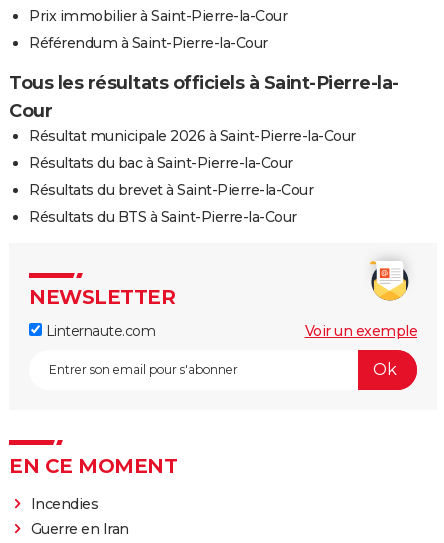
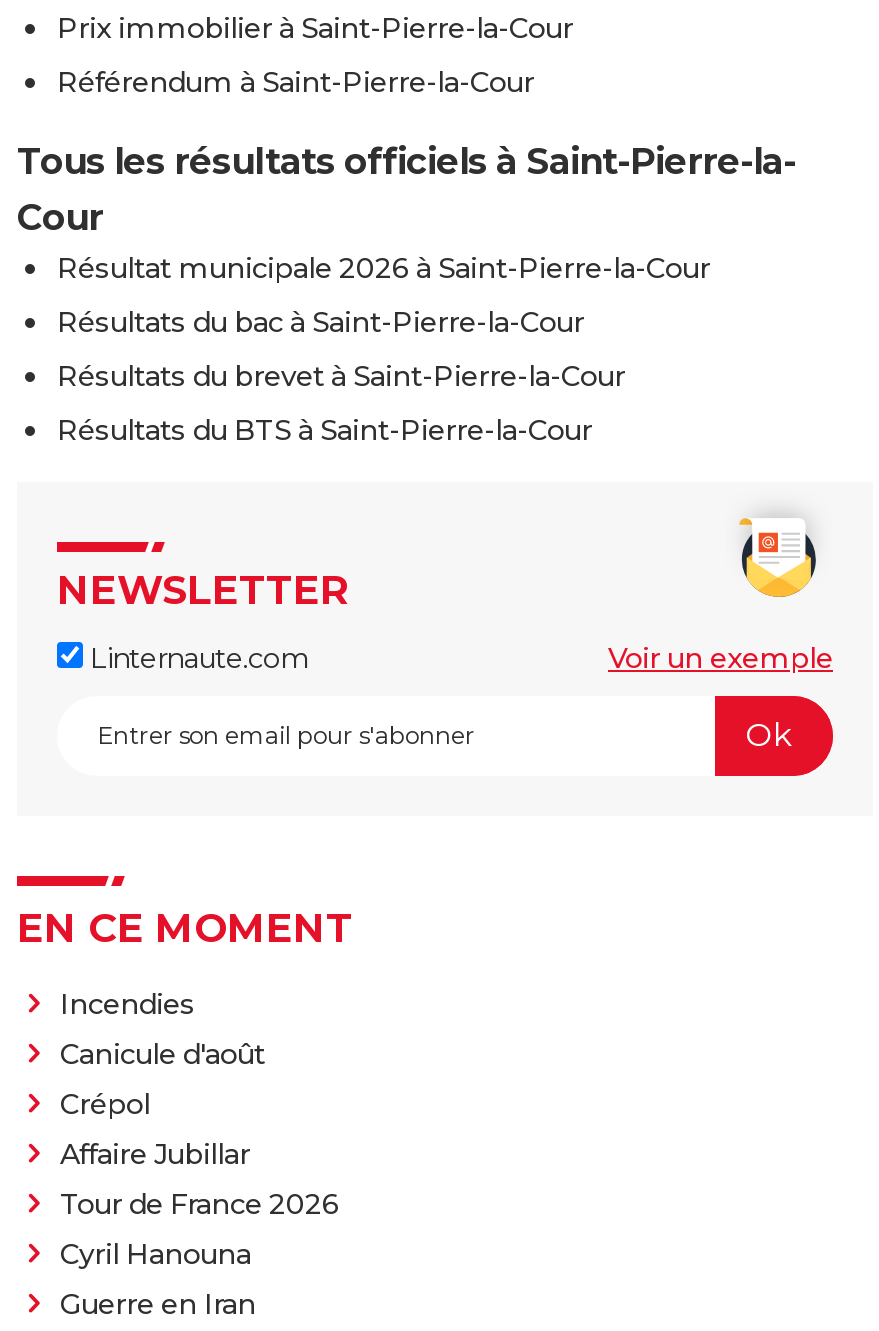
+ Canicule d'août
+ Crépol
+ Affaire Jubillar
+ Tour de France 2026
+ Cyril Hanouna
